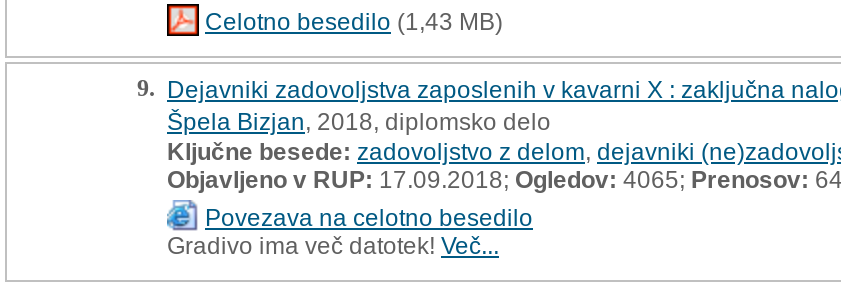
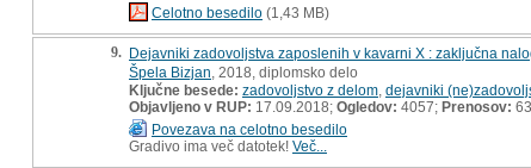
- Objavljeno v RUP:17.09.2018;Ogledov:4065;Prenosov:64
+ Objavljeno v RUP:17.09.2018;Ogledov:4057;Prenosov:63
